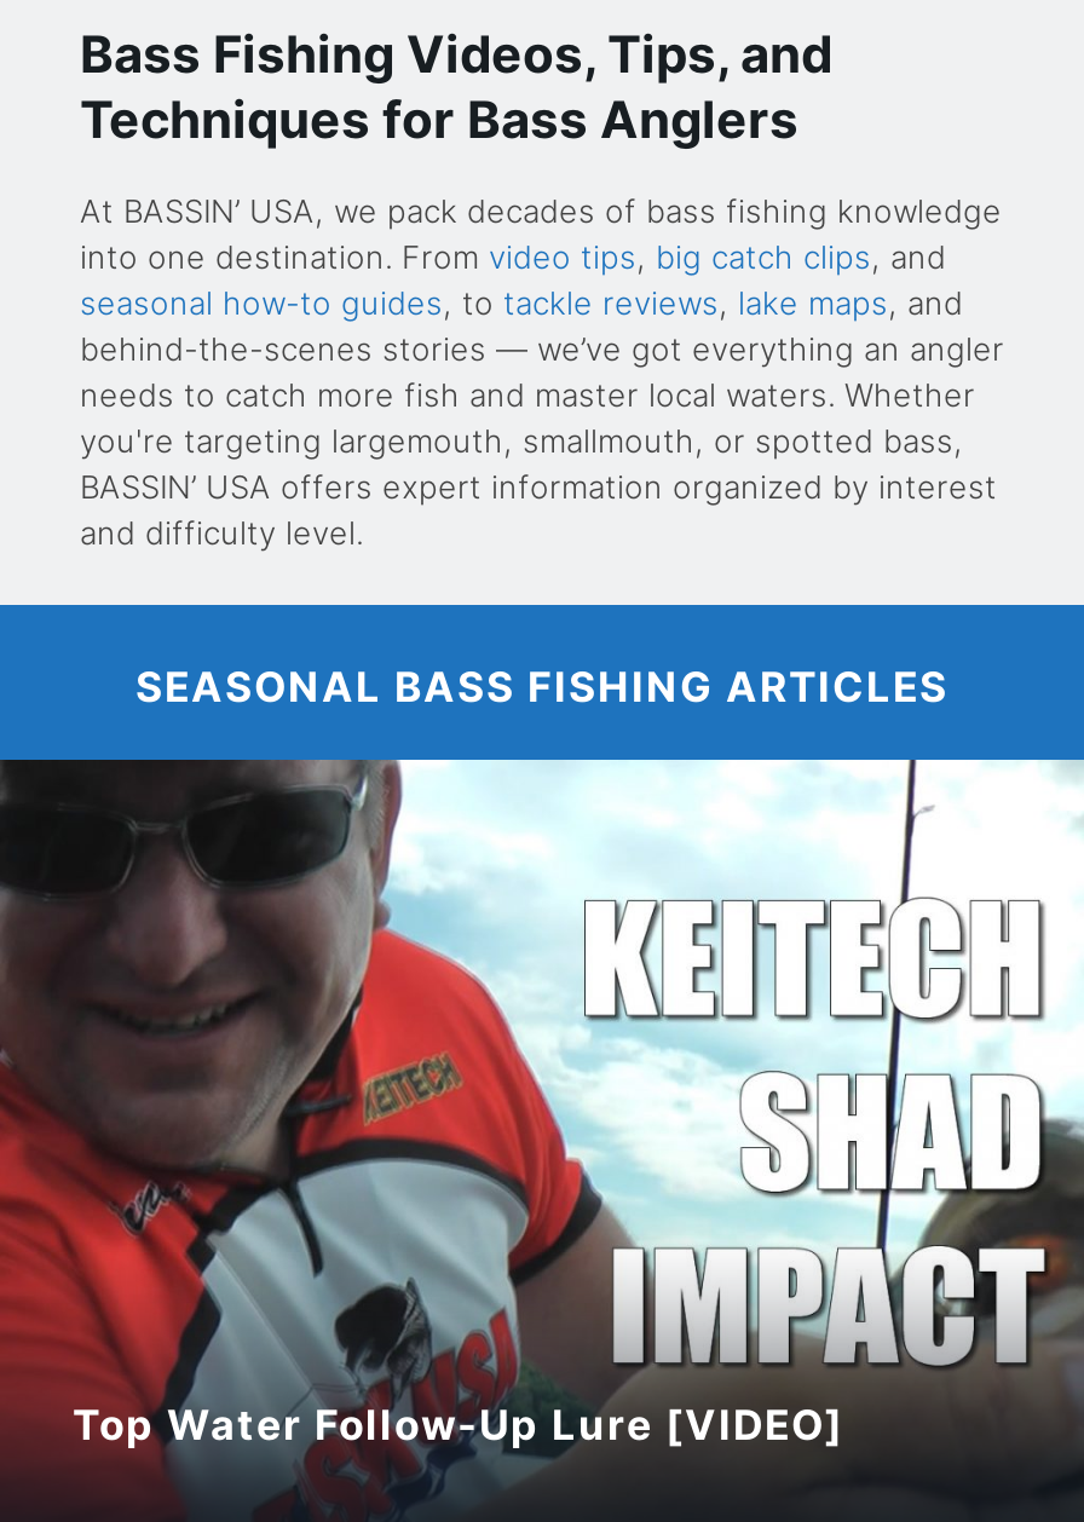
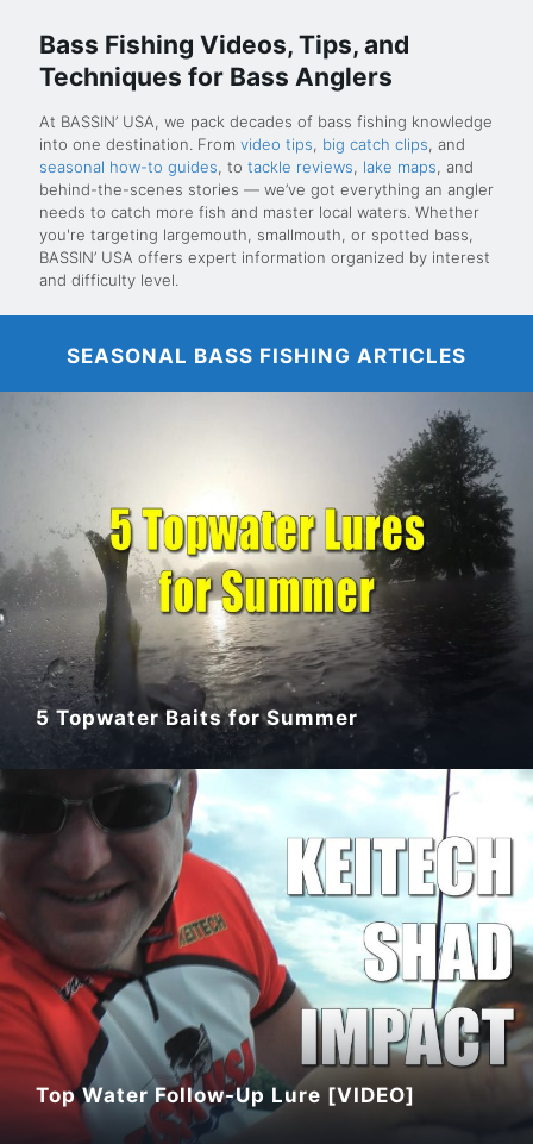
+ [image]
+ 5 Topwater Baits for Summer
